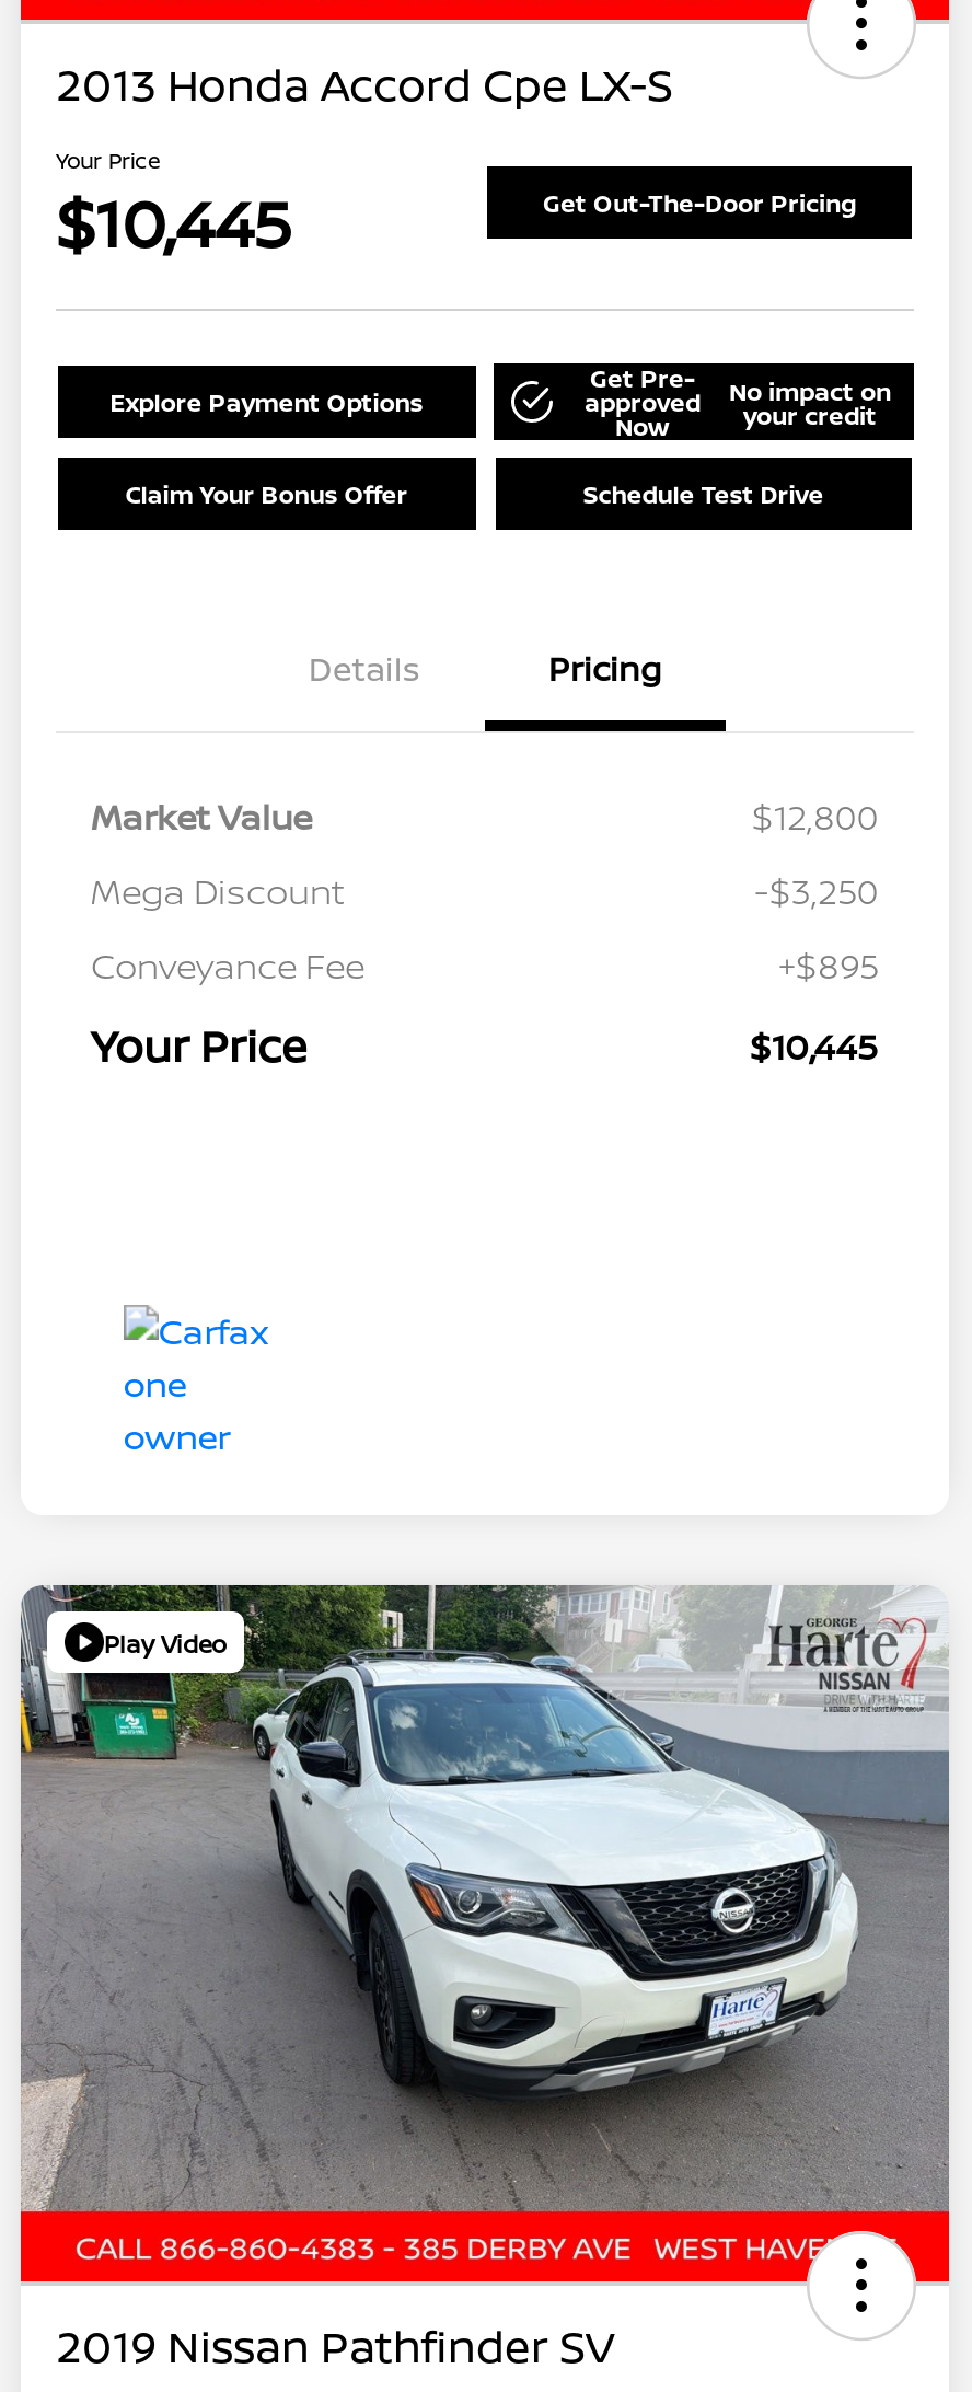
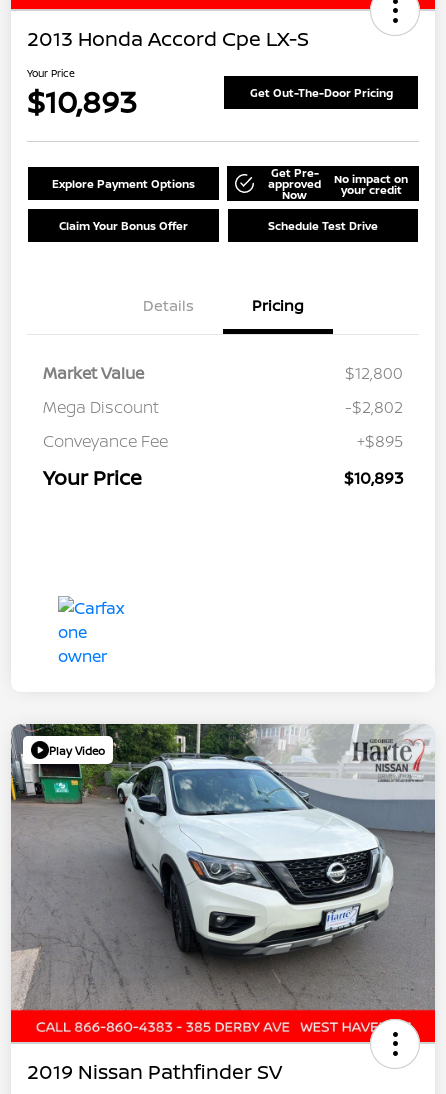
- $10,445
+ $10,893

- -$3,250
+ -$2,802

- $10,445
+ $10,893
